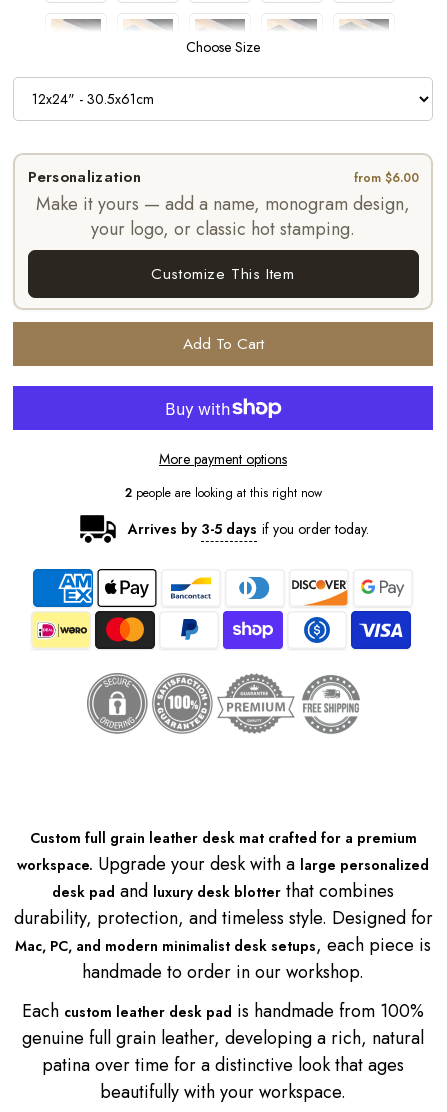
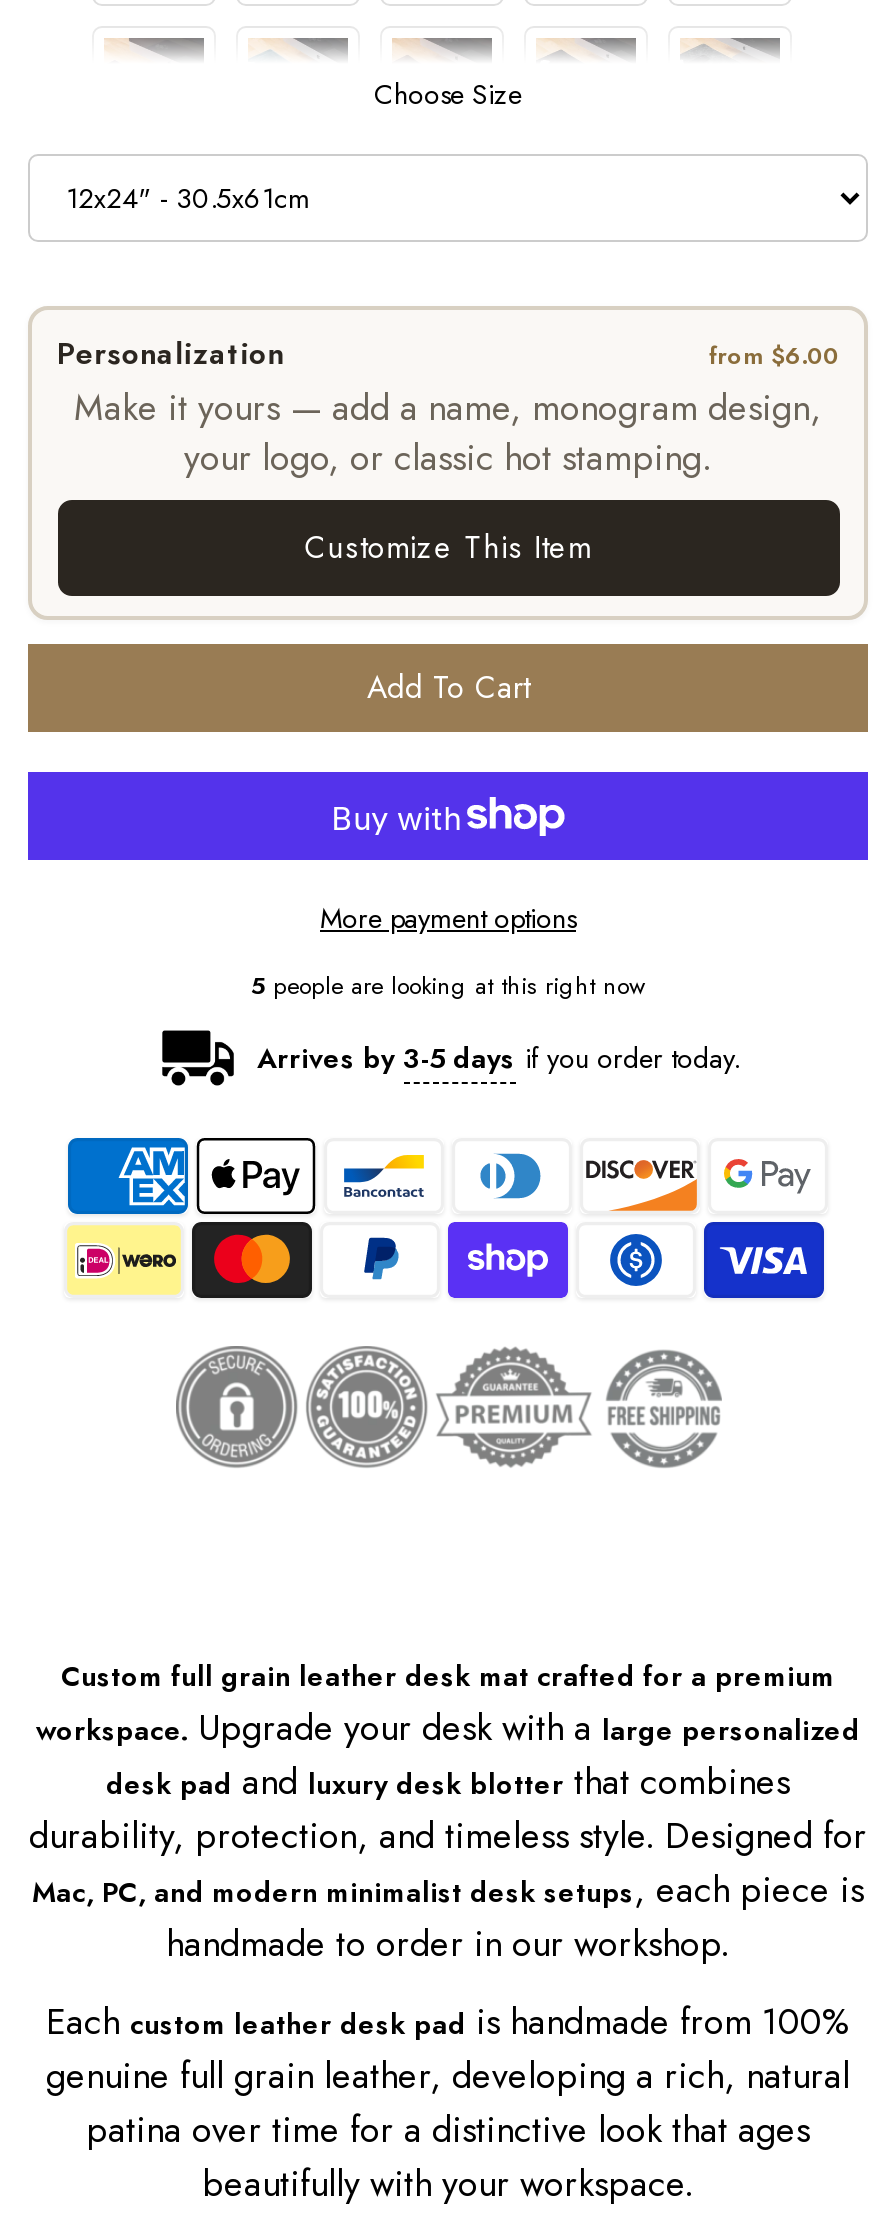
- 2 people are looking at this right now
+ 5 people are looking at this right now
